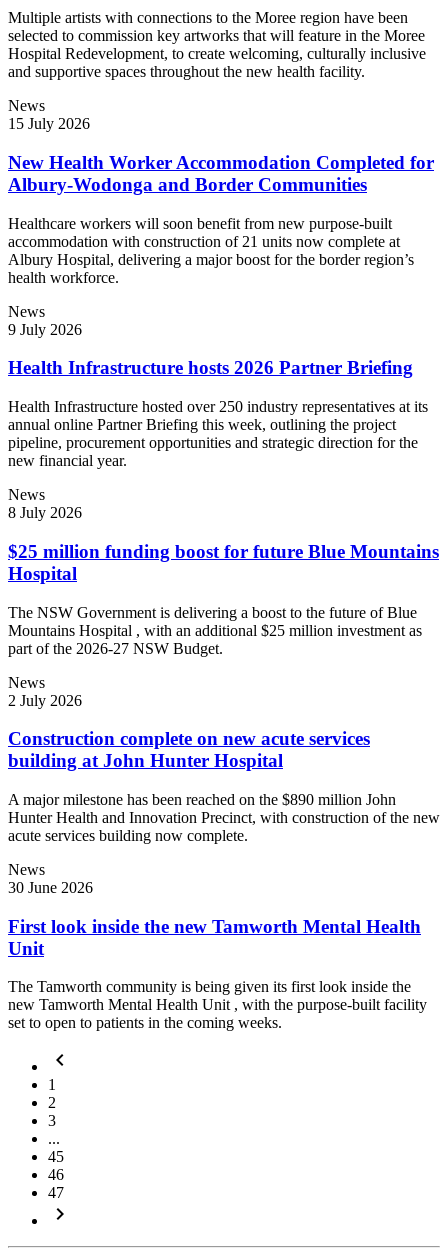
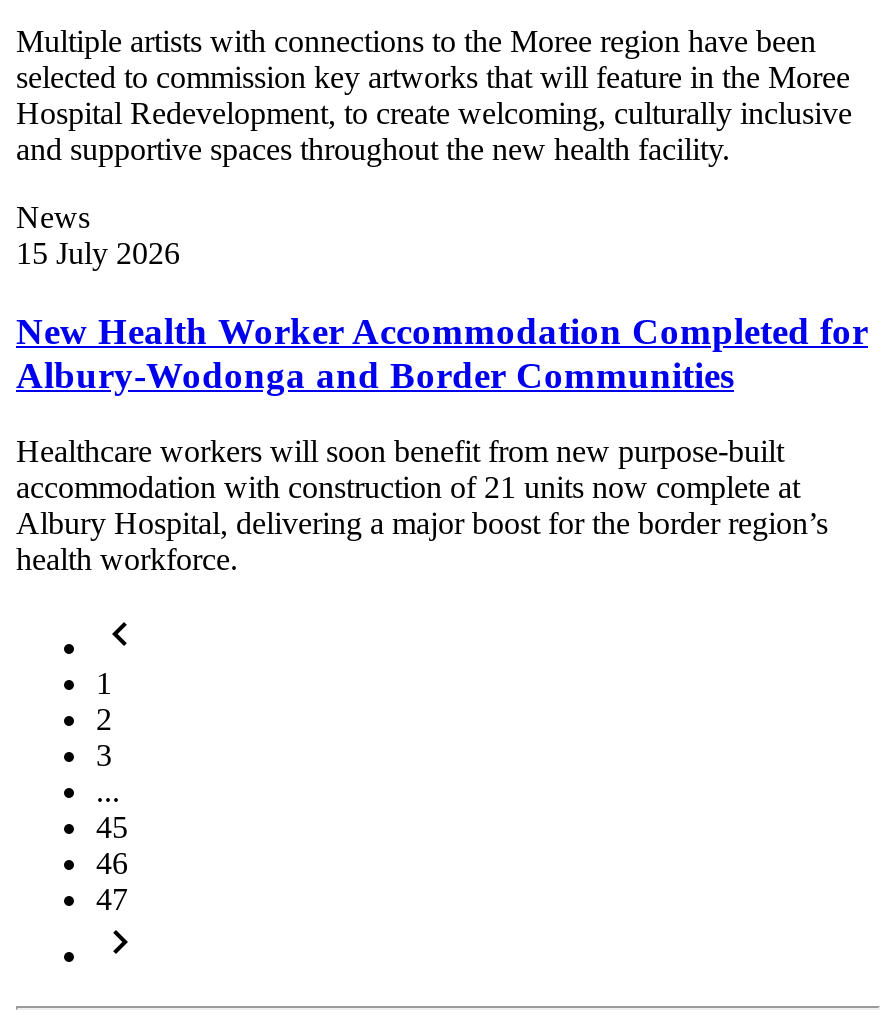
- News
- 9 July 2026
- Health Infrastructure hosts 2026 Partner Briefing
- Health Infrastructure hosted over 250 industry representatives at its
- annual online Partner Briefing this week, outlining the project
- pipeline, procurement opportunities and strategic direction for the
- new financial year.
- News
- 8 July 2026
- $25 million funding boost for future Blue Mountains
- Hospital
- The NSW Government is delivering a boost to the future of Blue
- Mountains Hospital , with an additional $25 million investment as
- part of the 2026-27 NSW Budget.
- News
- 2 July 2026
- Construction complete on new acute services
- building at John Hunter Hospital
- A major milestone has been reached on the $890 million John
- Hunter Health and Innovation Precinct, with construction of the new
- acute services building now complete.
- News
- 30 June 2026
- First look inside the new Tamworth Mental Health
- Unit
- The Tamworth community is being given its first look inside the
- new Tamworth Mental Health Unit , with the purpose-built facility
- set to open to patients in the coming weeks.
